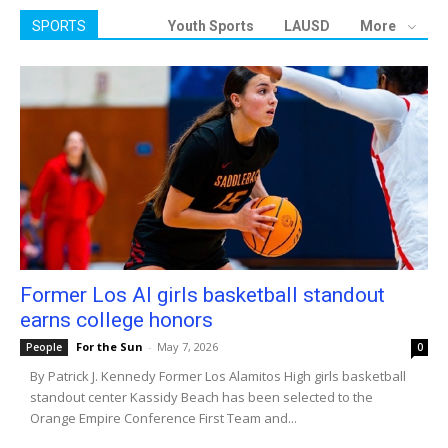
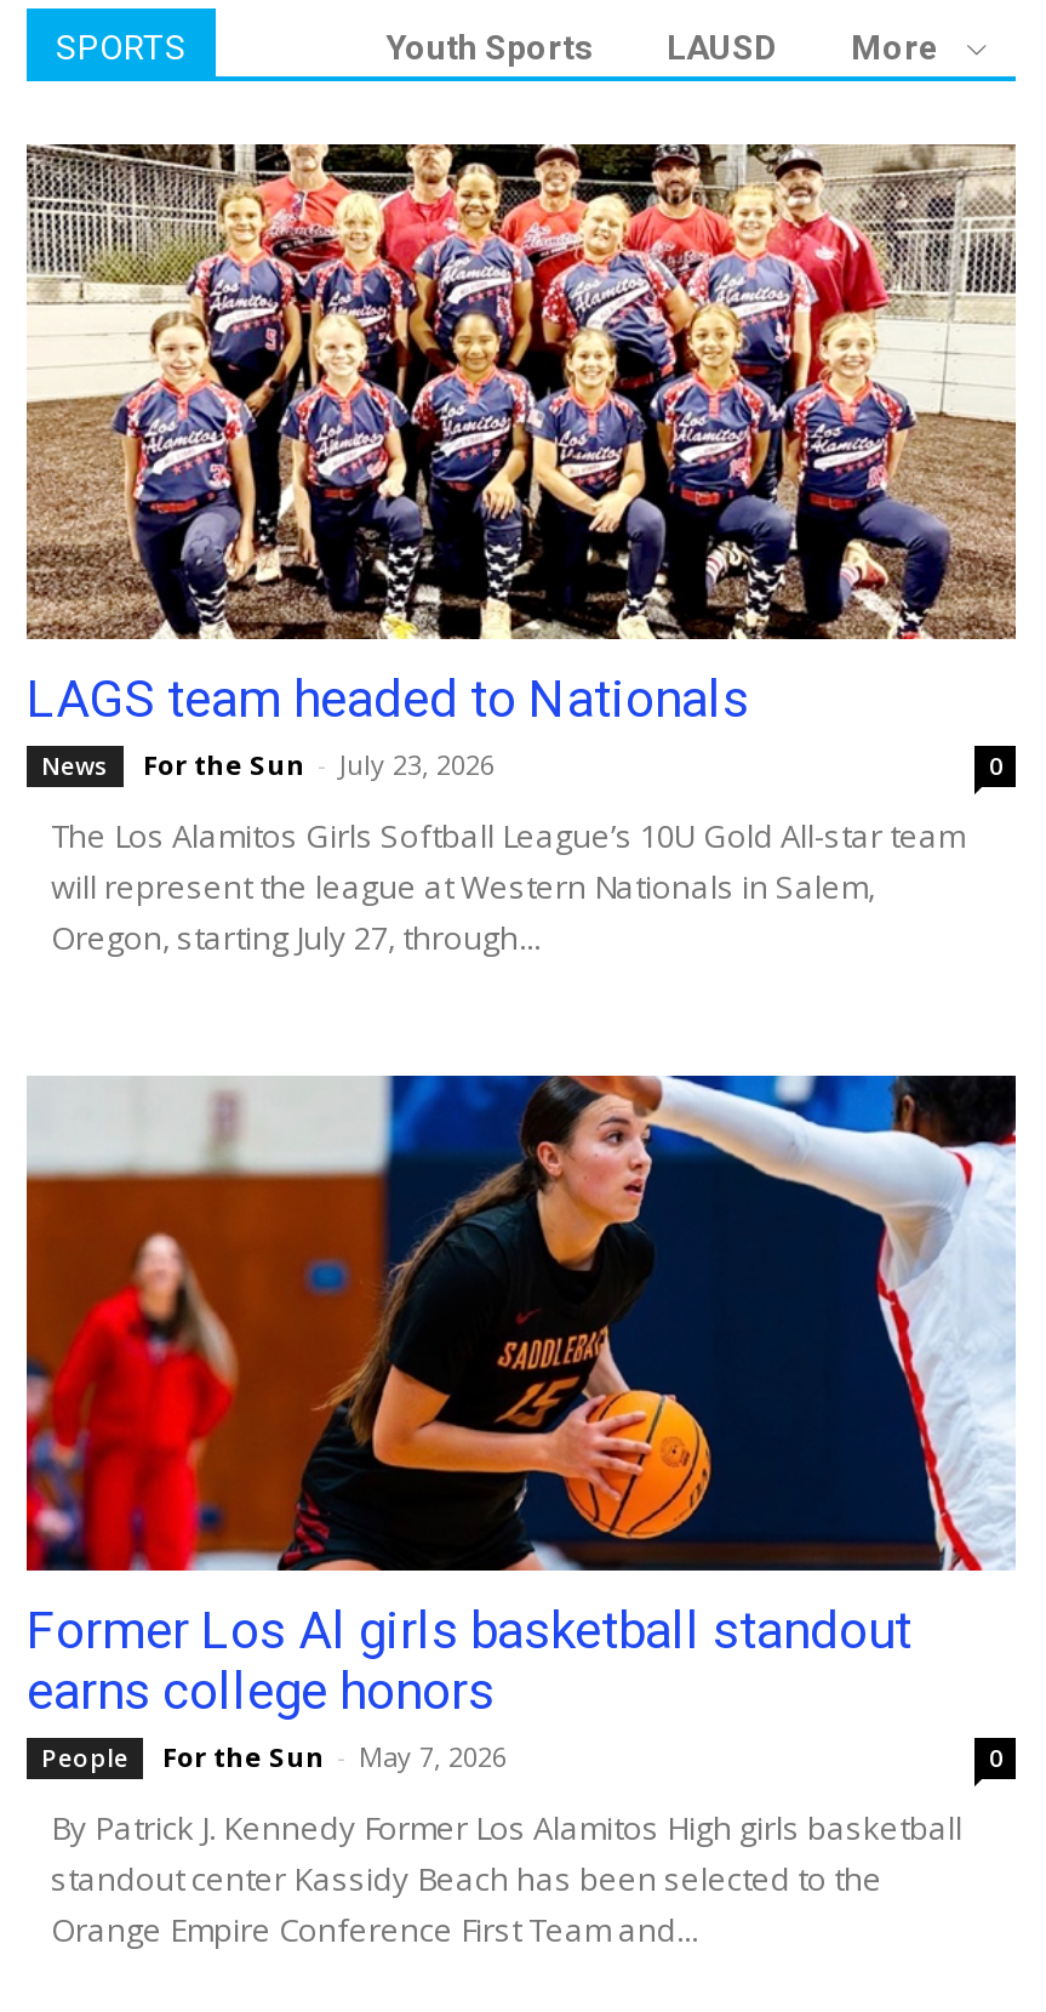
+ [image]
+ LAGS team headed to Nationals
+ News
+ For the Sun - July 23, 2026
+ 0
+ The Los Alamitos Girls Softball League’s 10U Gold All-star team
+ will represent the league at Western Nationals in Salem,
+ Oregon, starting July 27, through...
